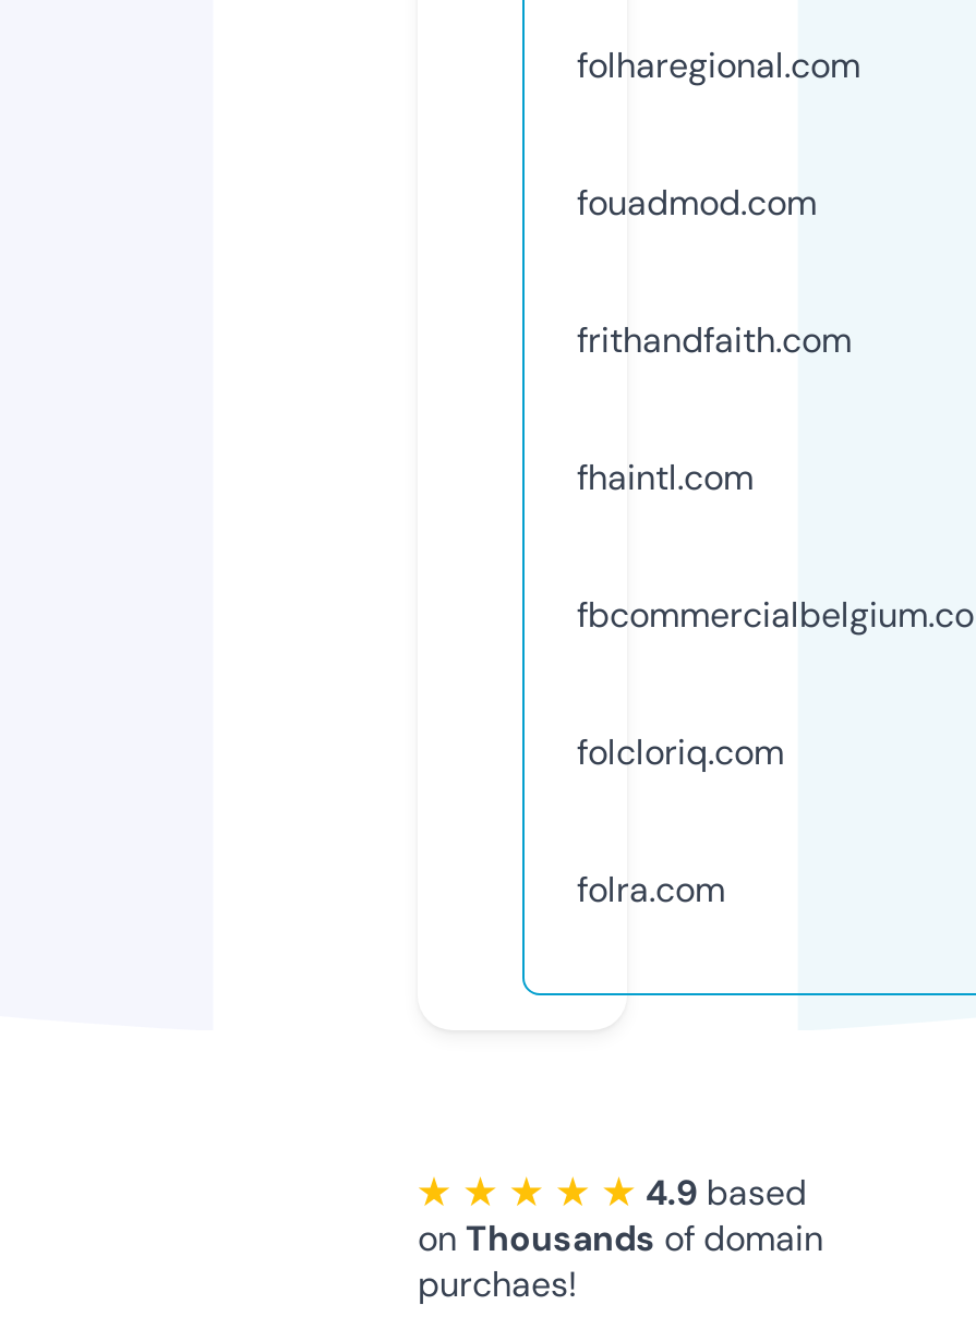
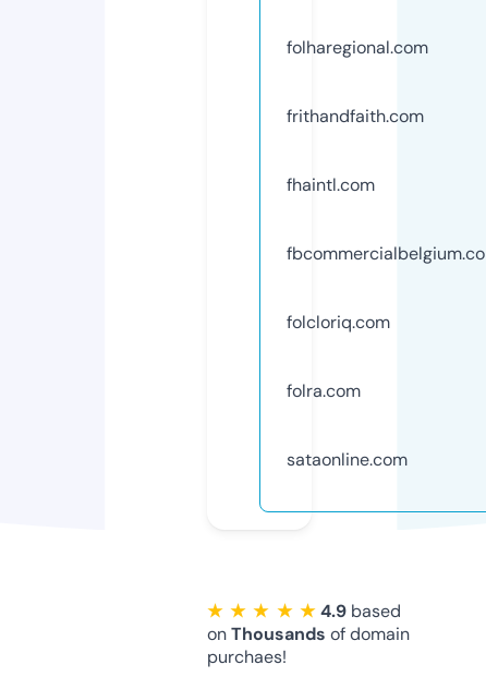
- fouadmod.com

moved up: frithandfaith.com | fhaintl.com | folcloriq.com | folra.com

+ sataonline.com
